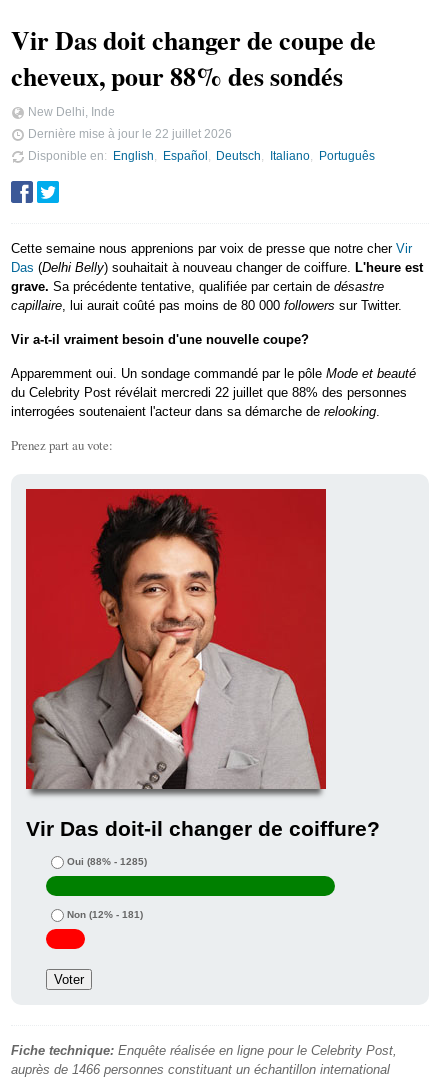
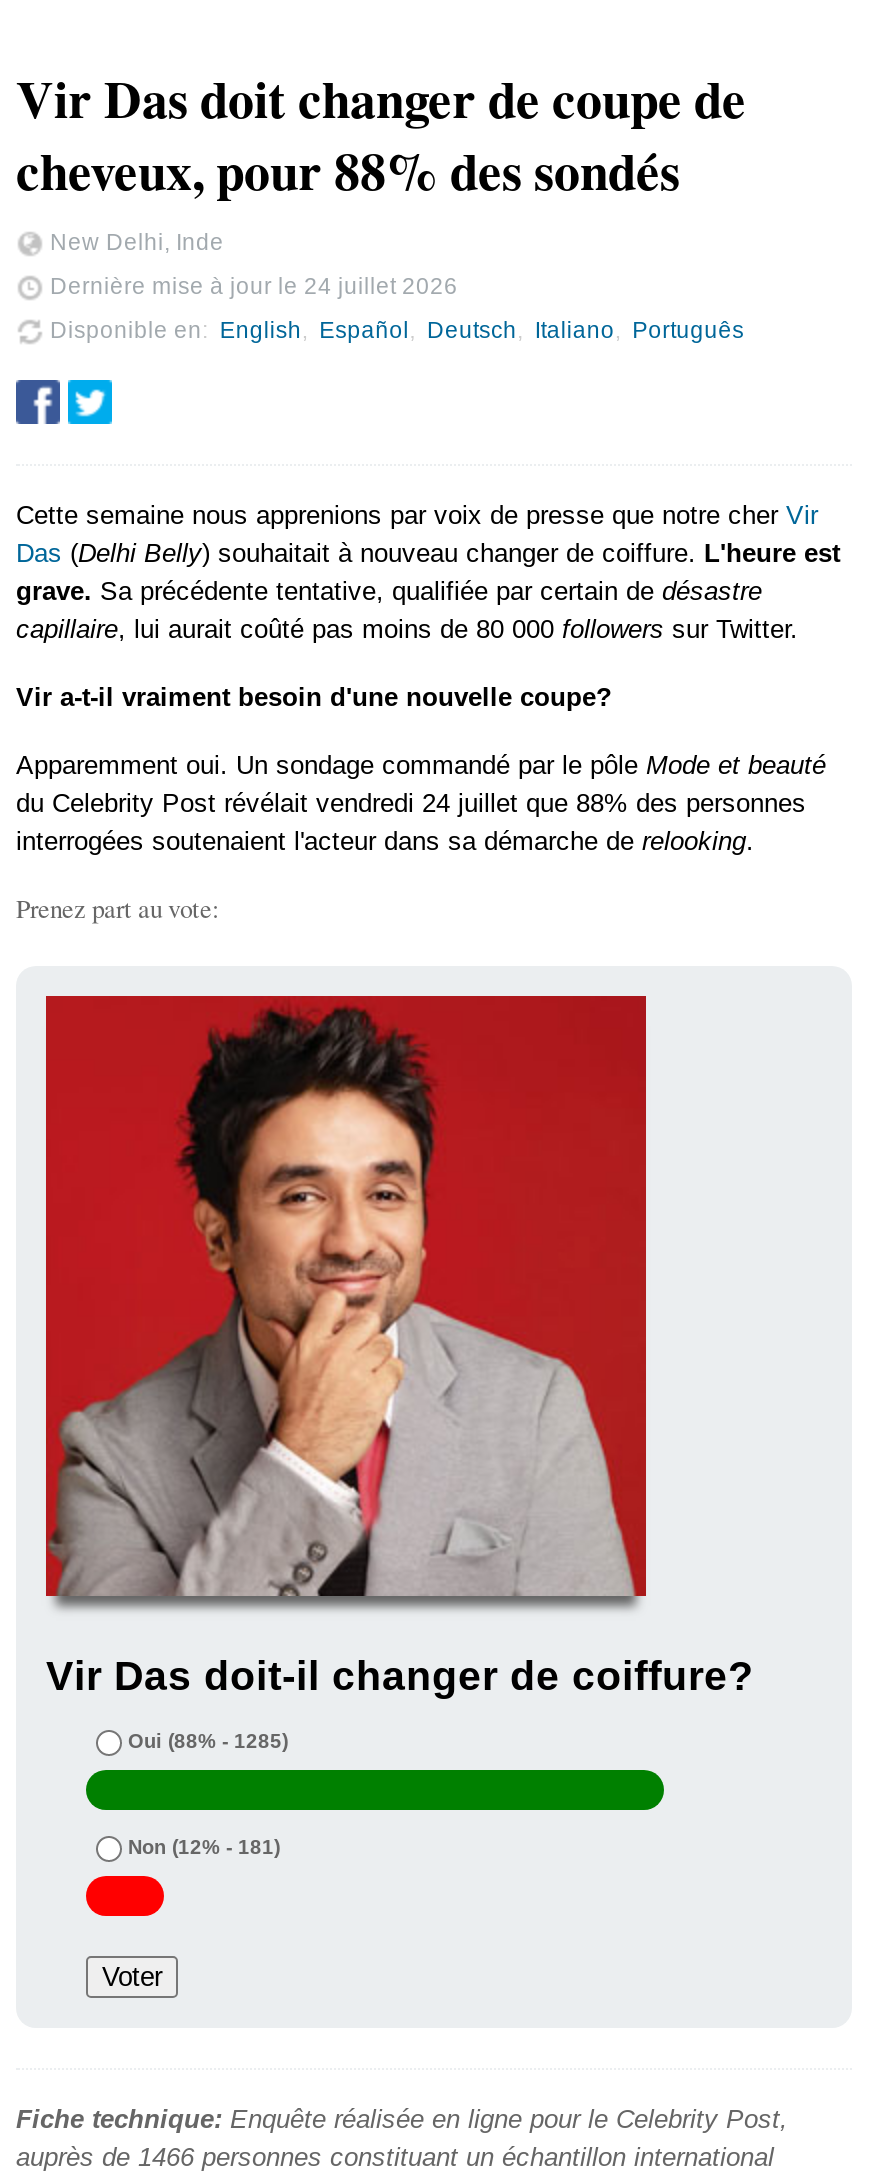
- Dernière mise à jour le 22 juillet 2026
+ Dernière mise à jour le 24 juillet 2026

- du Celebrity Post révélait mercredi 22 juillet que 88% des personnes
+ du Celebrity Post révélait vendredi 24 juillet que 88% des personnes
